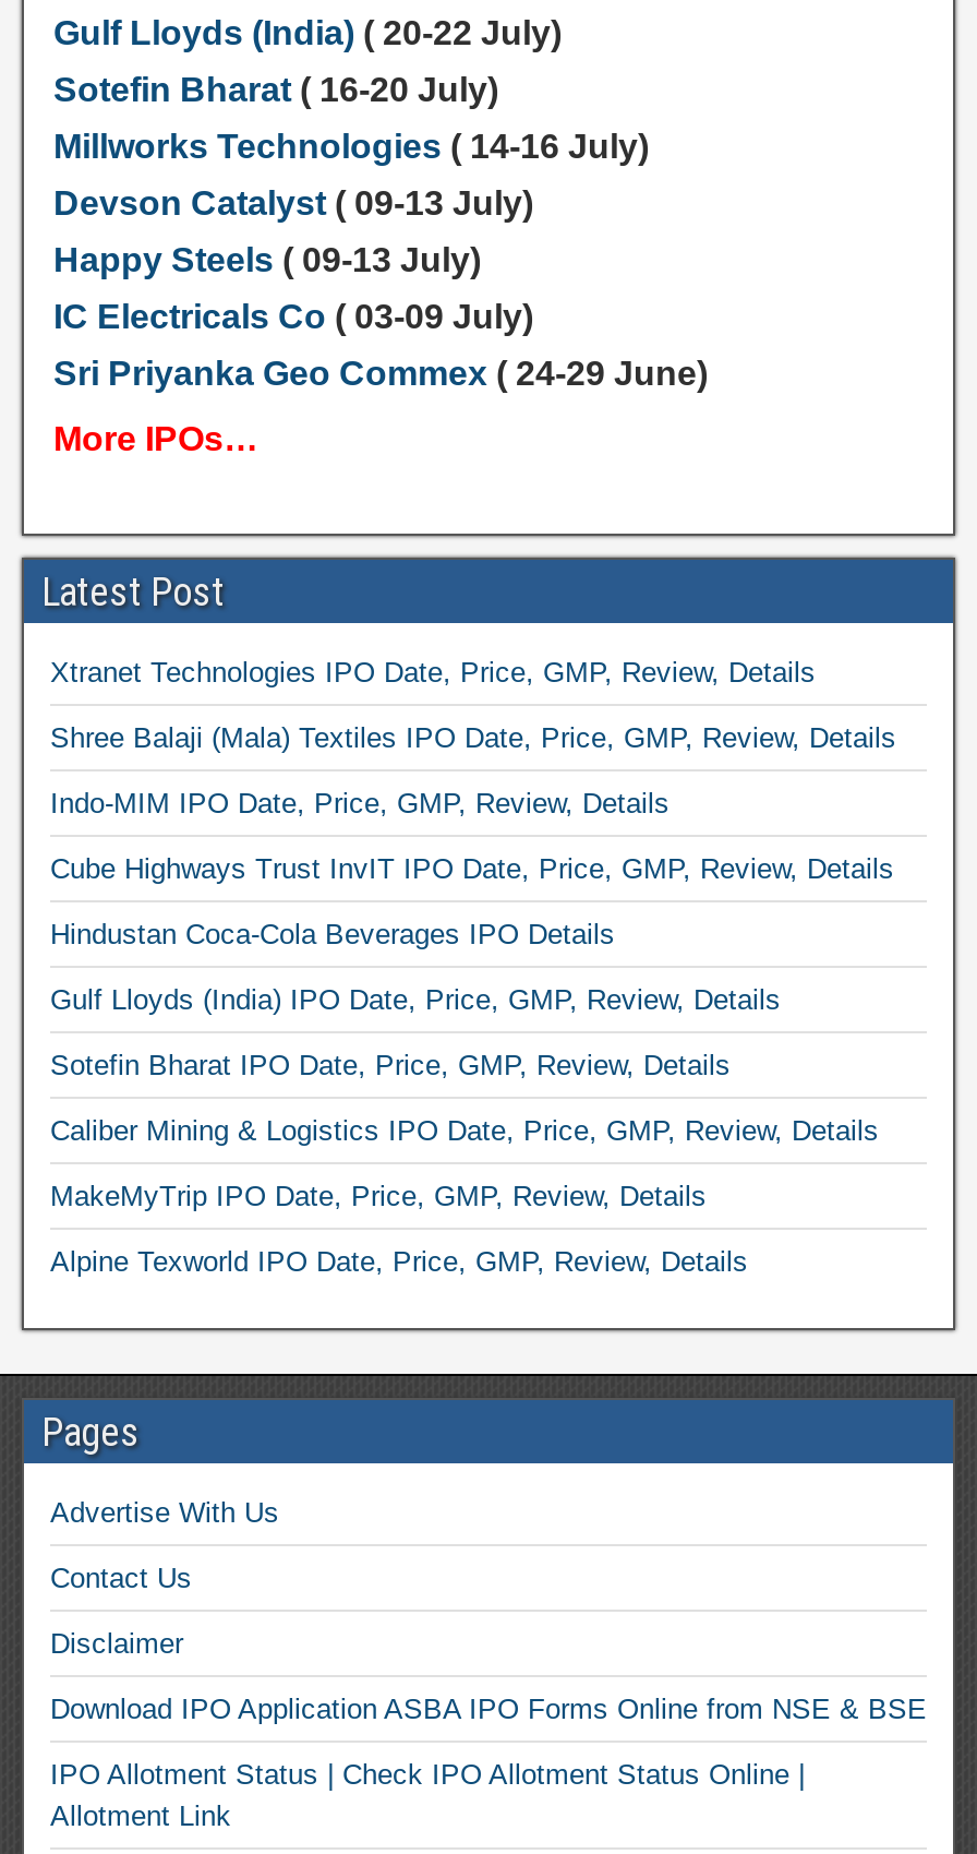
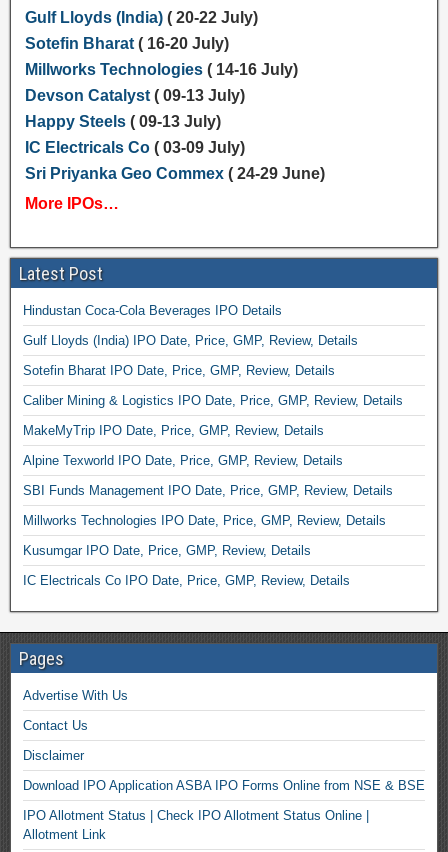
- Xtranet Technologies IPO Date, Price, GMP, Review, Details
- Shree Balaji (Mala) Textiles IPO Date, Price, GMP, Review, Details
- Indo-MIM IPO Date, Price, GMP, Review, Details
- Cube Highways Trust InvIT IPO Date, Price, GMP, Review, Details

moved up: Hindustan Coca-Cola Beverages IPO Details | Gulf Lloyds (India) IPO Date, Price, GMP, Review, Details | Sotefin Bharat IPO Date, Price, GMP, Review, Details | Caliber Mining & Logistics IPO Date, Price, GMP, Review, Details | MakeMyTrip IPO Date, Price, GMP, Review, Details | Alpine Texworld IPO Date, Price, GMP, Review, Details

+ SBI Funds Management IPO Date, Price, GMP, Review, Details
+ Millworks Technologies IPO Date, Price, GMP, Review, Details
+ Kusumgar IPO Date, Price, GMP, Review, Details
+ IC Electricals Co IPO Date, Price, GMP, Review, Details
